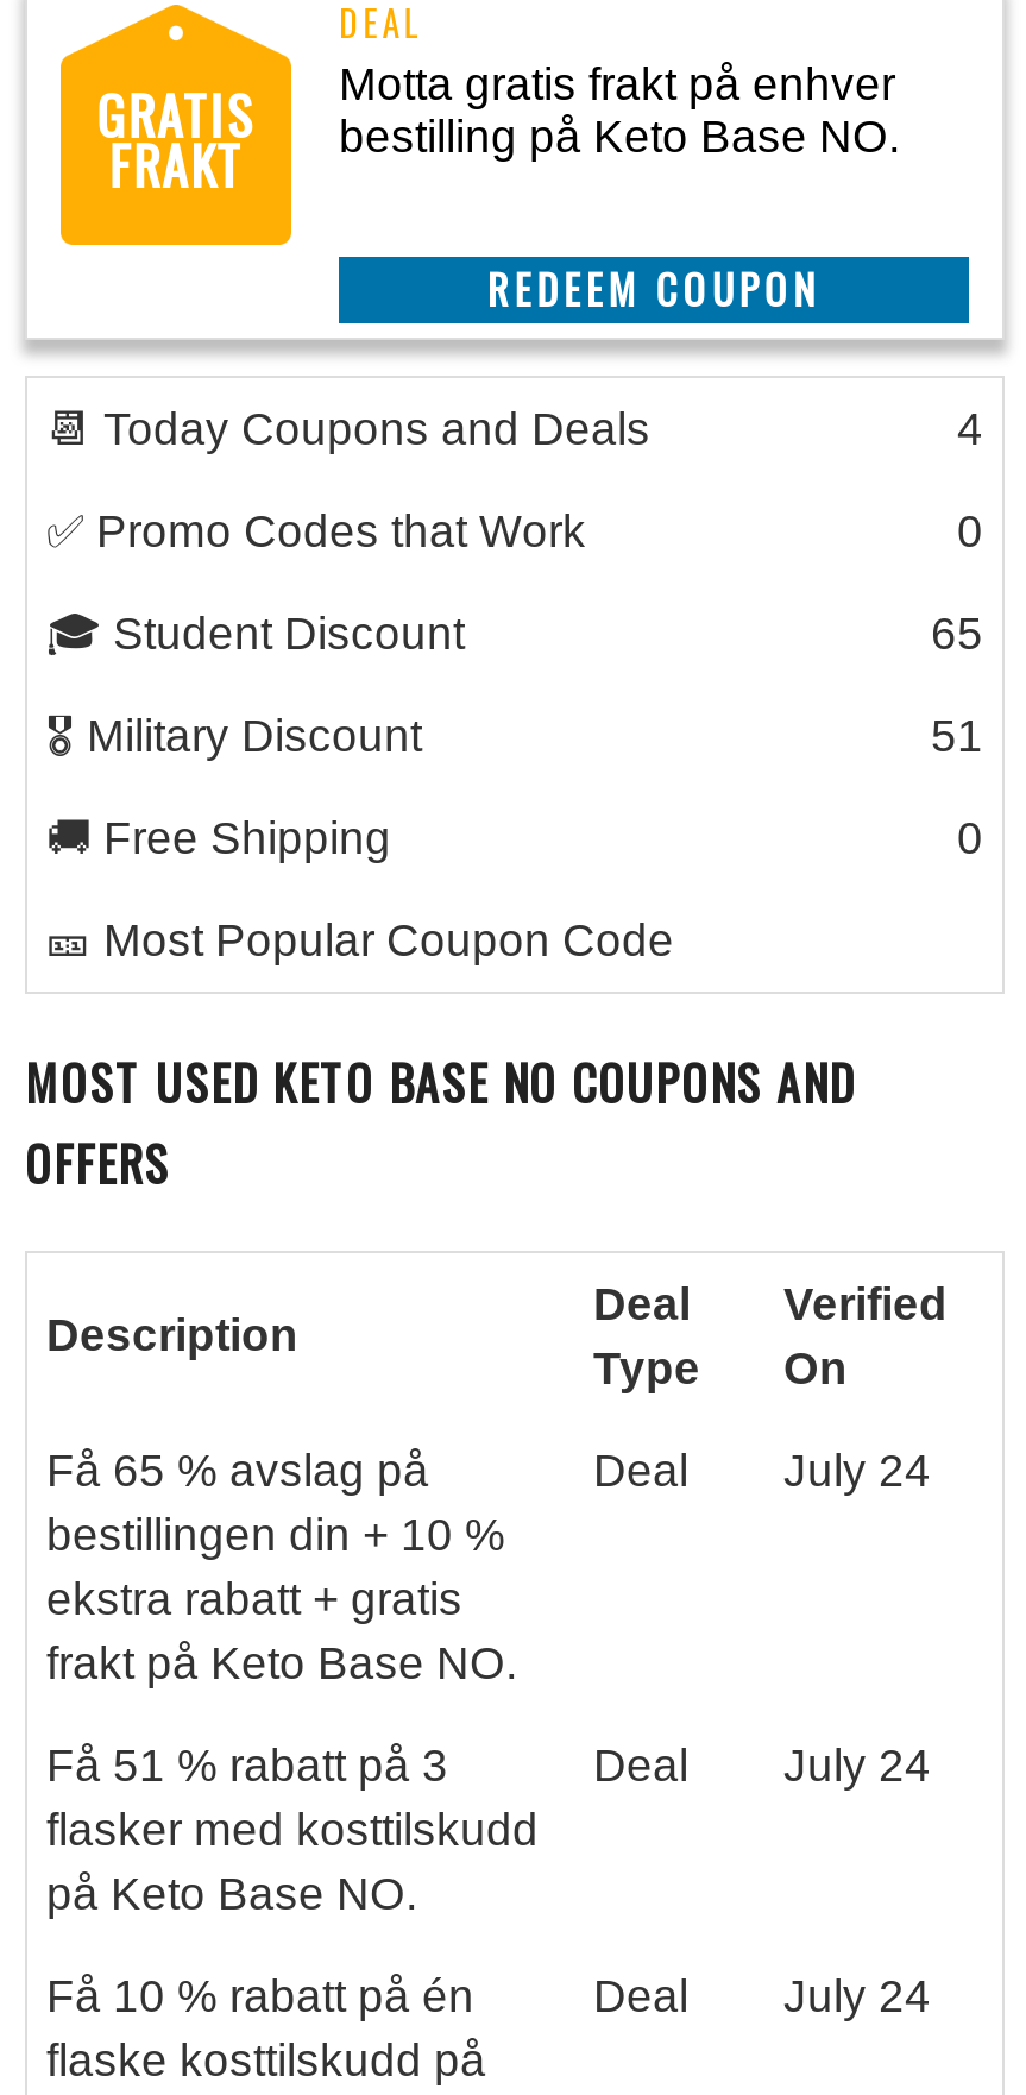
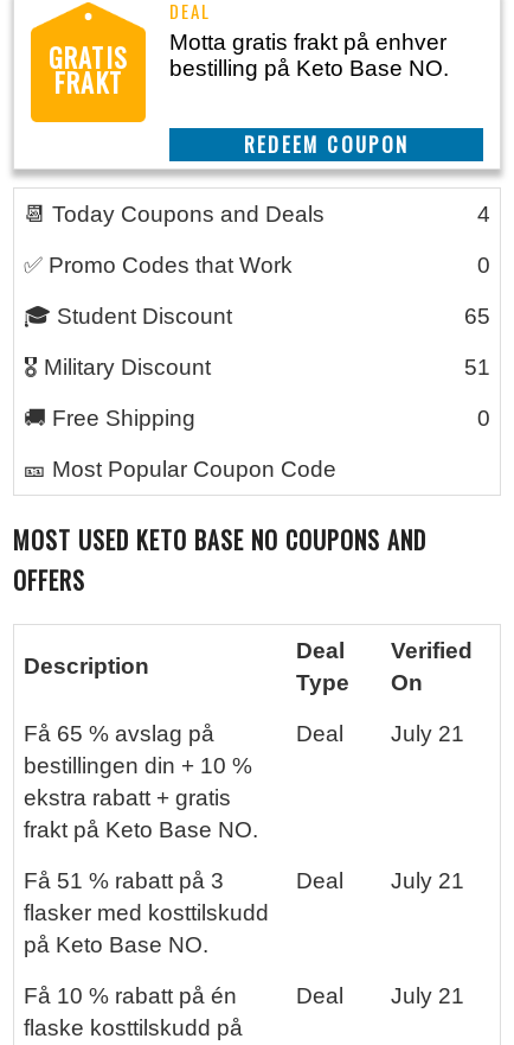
- Deal July 24
+ Deal July 21

- Deal July 24
+ Deal July 21

- Deal July 24
+ Deal July 21
